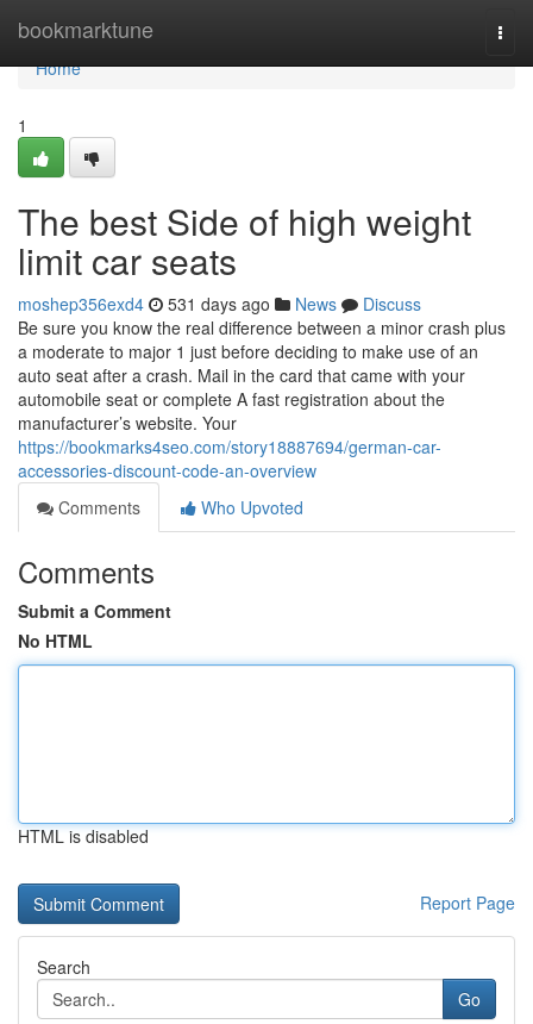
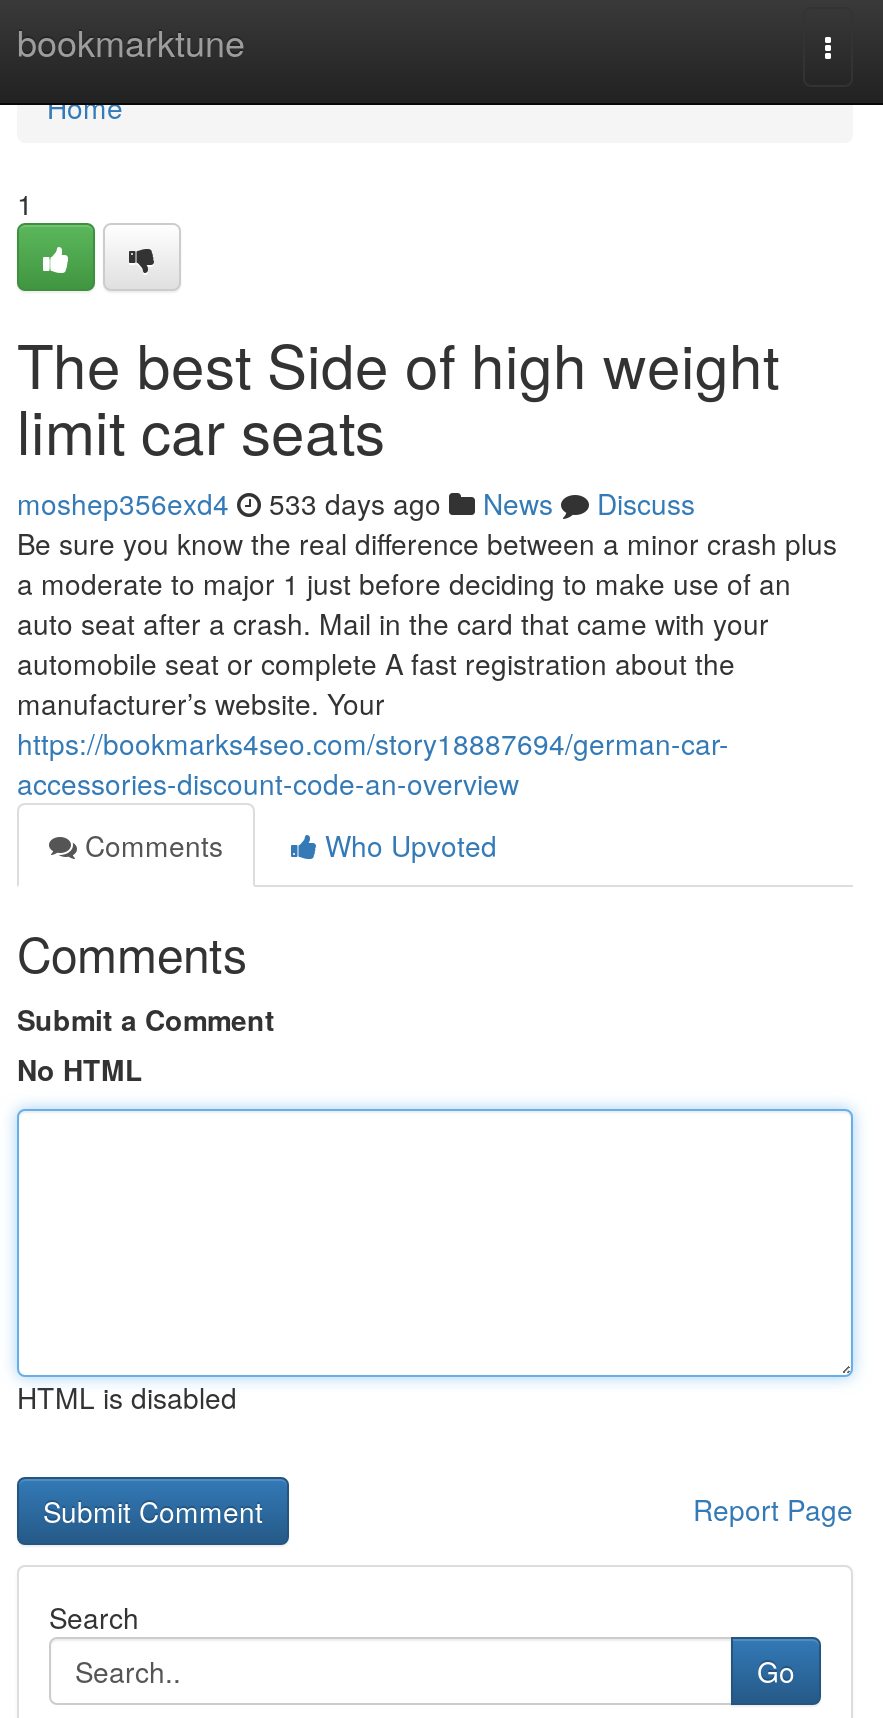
- moshep356exd4 531 days ago News Discuss
+ moshep356exd4 533 days ago News Discuss
